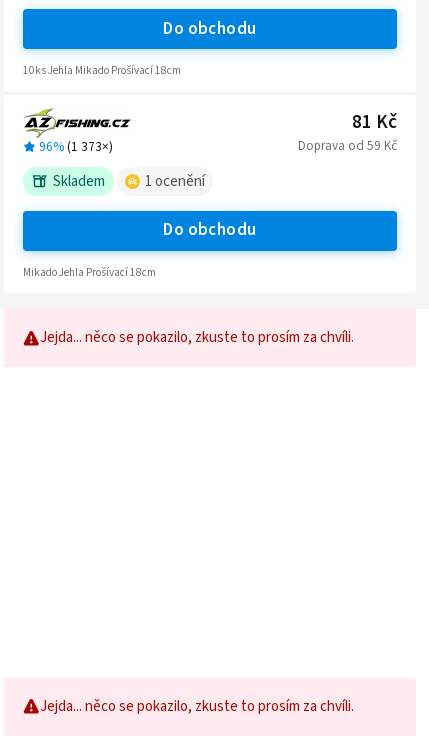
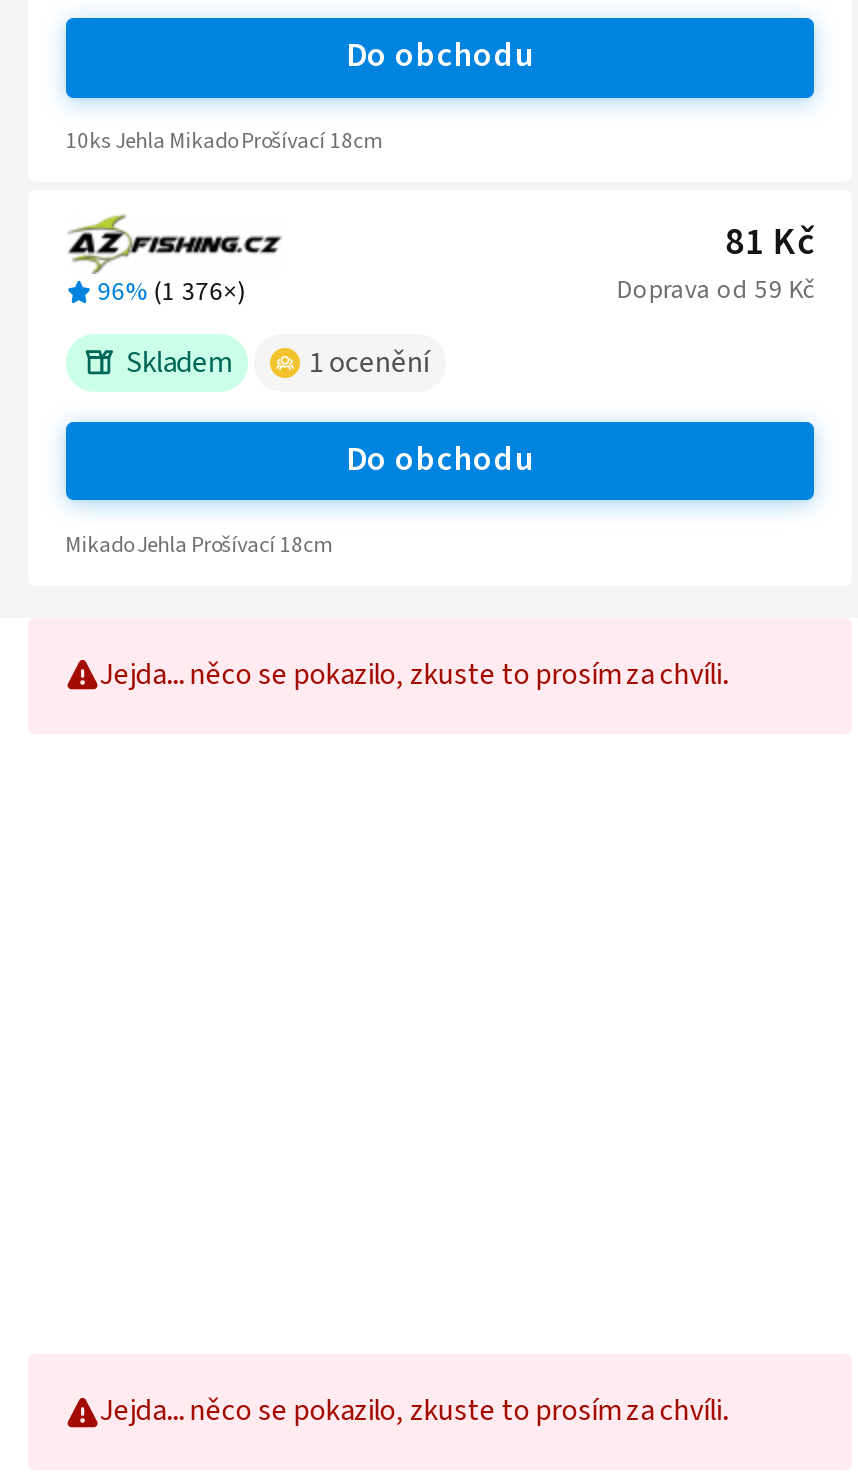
- 96% (1 373×)
+ 96% (1 376×)
